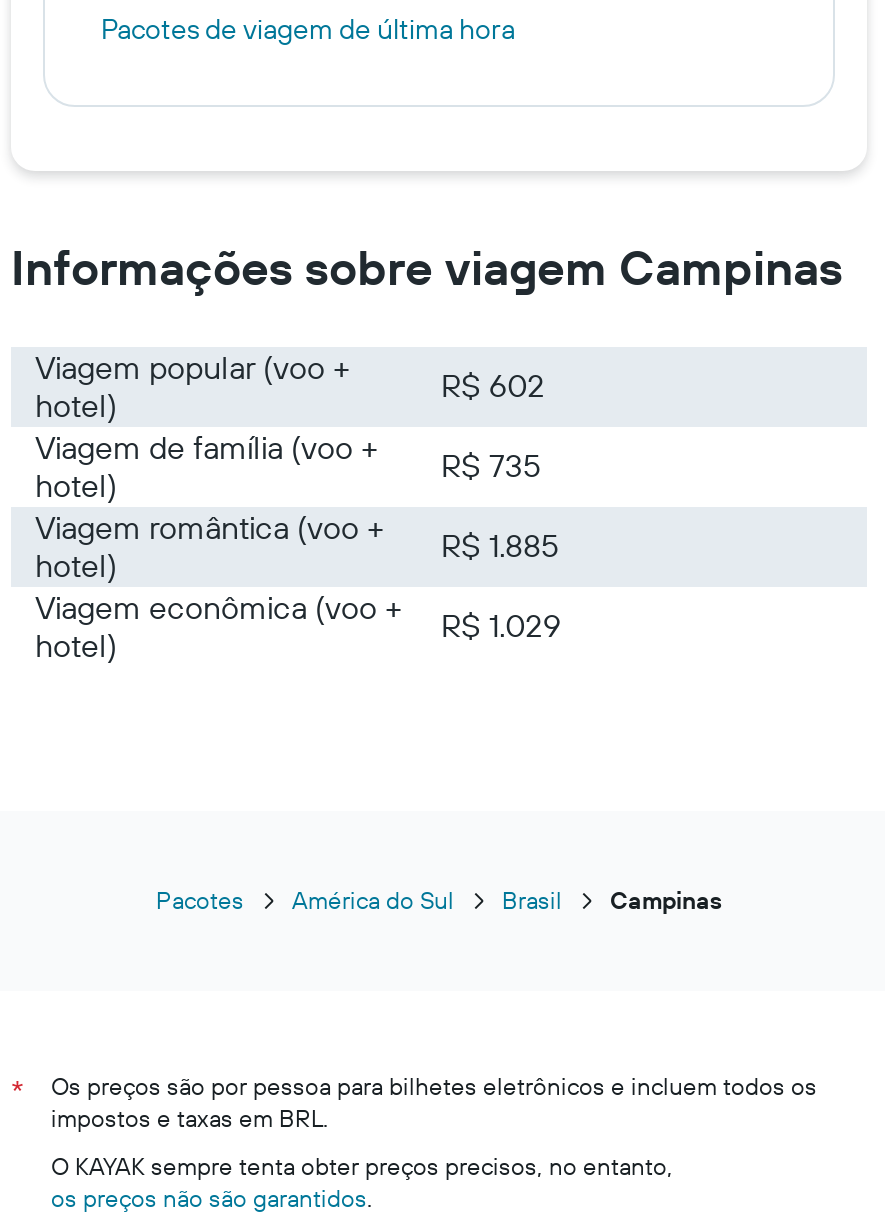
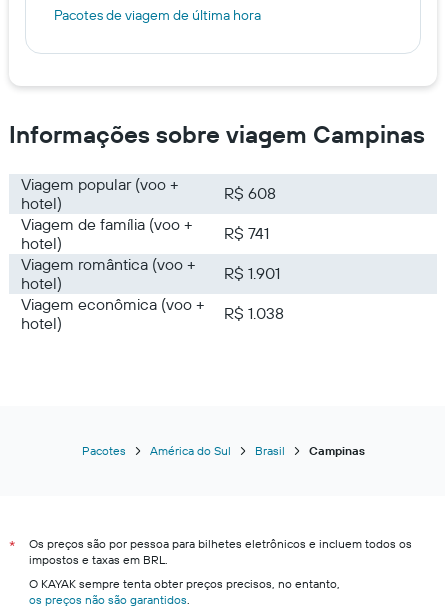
- R$ 602
+ R$ 608

- Viagem de família (voo + R$ 735
+ Viagem de família (voo + R$ 741

- Viagem romântica (voo + R$ 1.885
+ Viagem romântica (voo + R$ 1.901

- Viagem econômica (voo + R$ 1.029
+ Viagem econômica (voo + R$ 1.038
